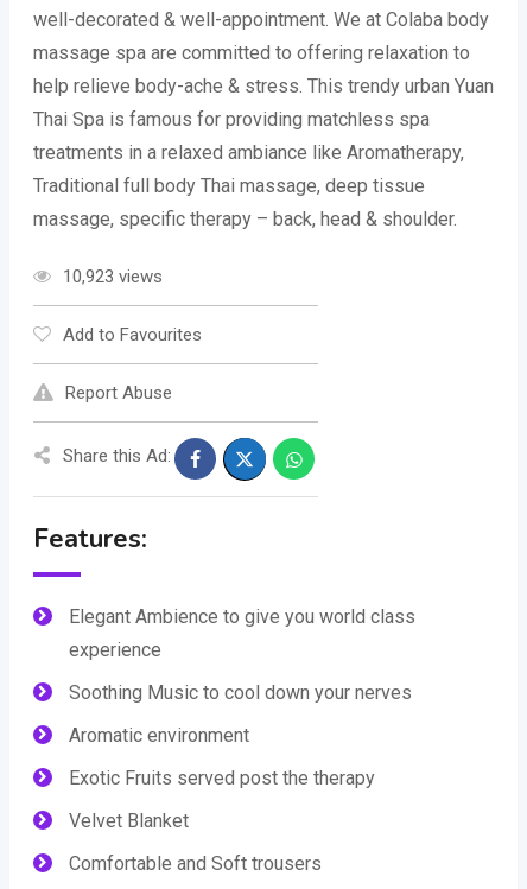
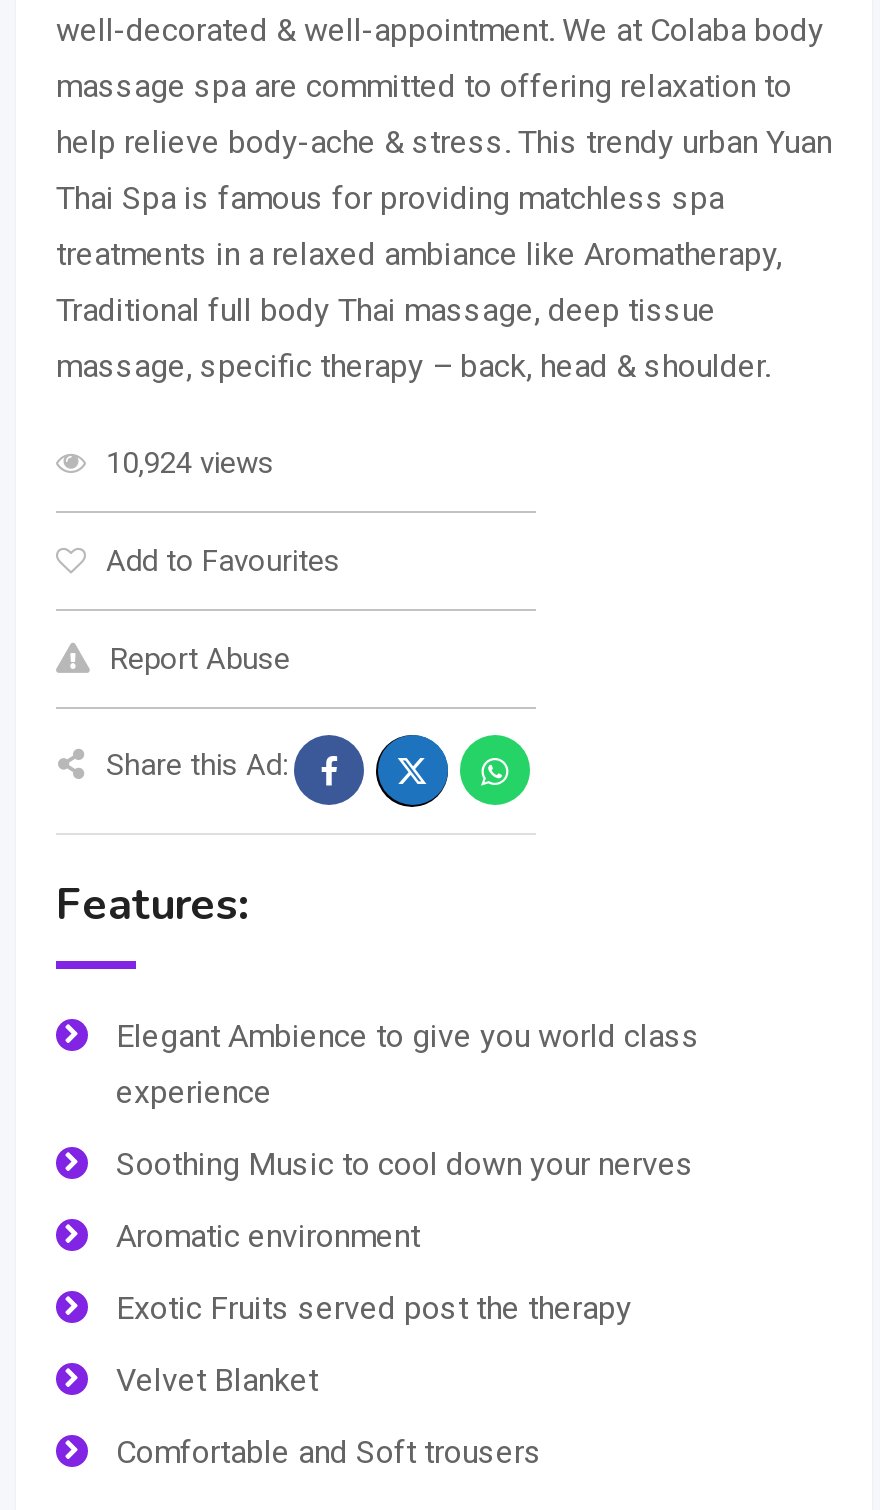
- 10,923 views
+ 10,924 views
